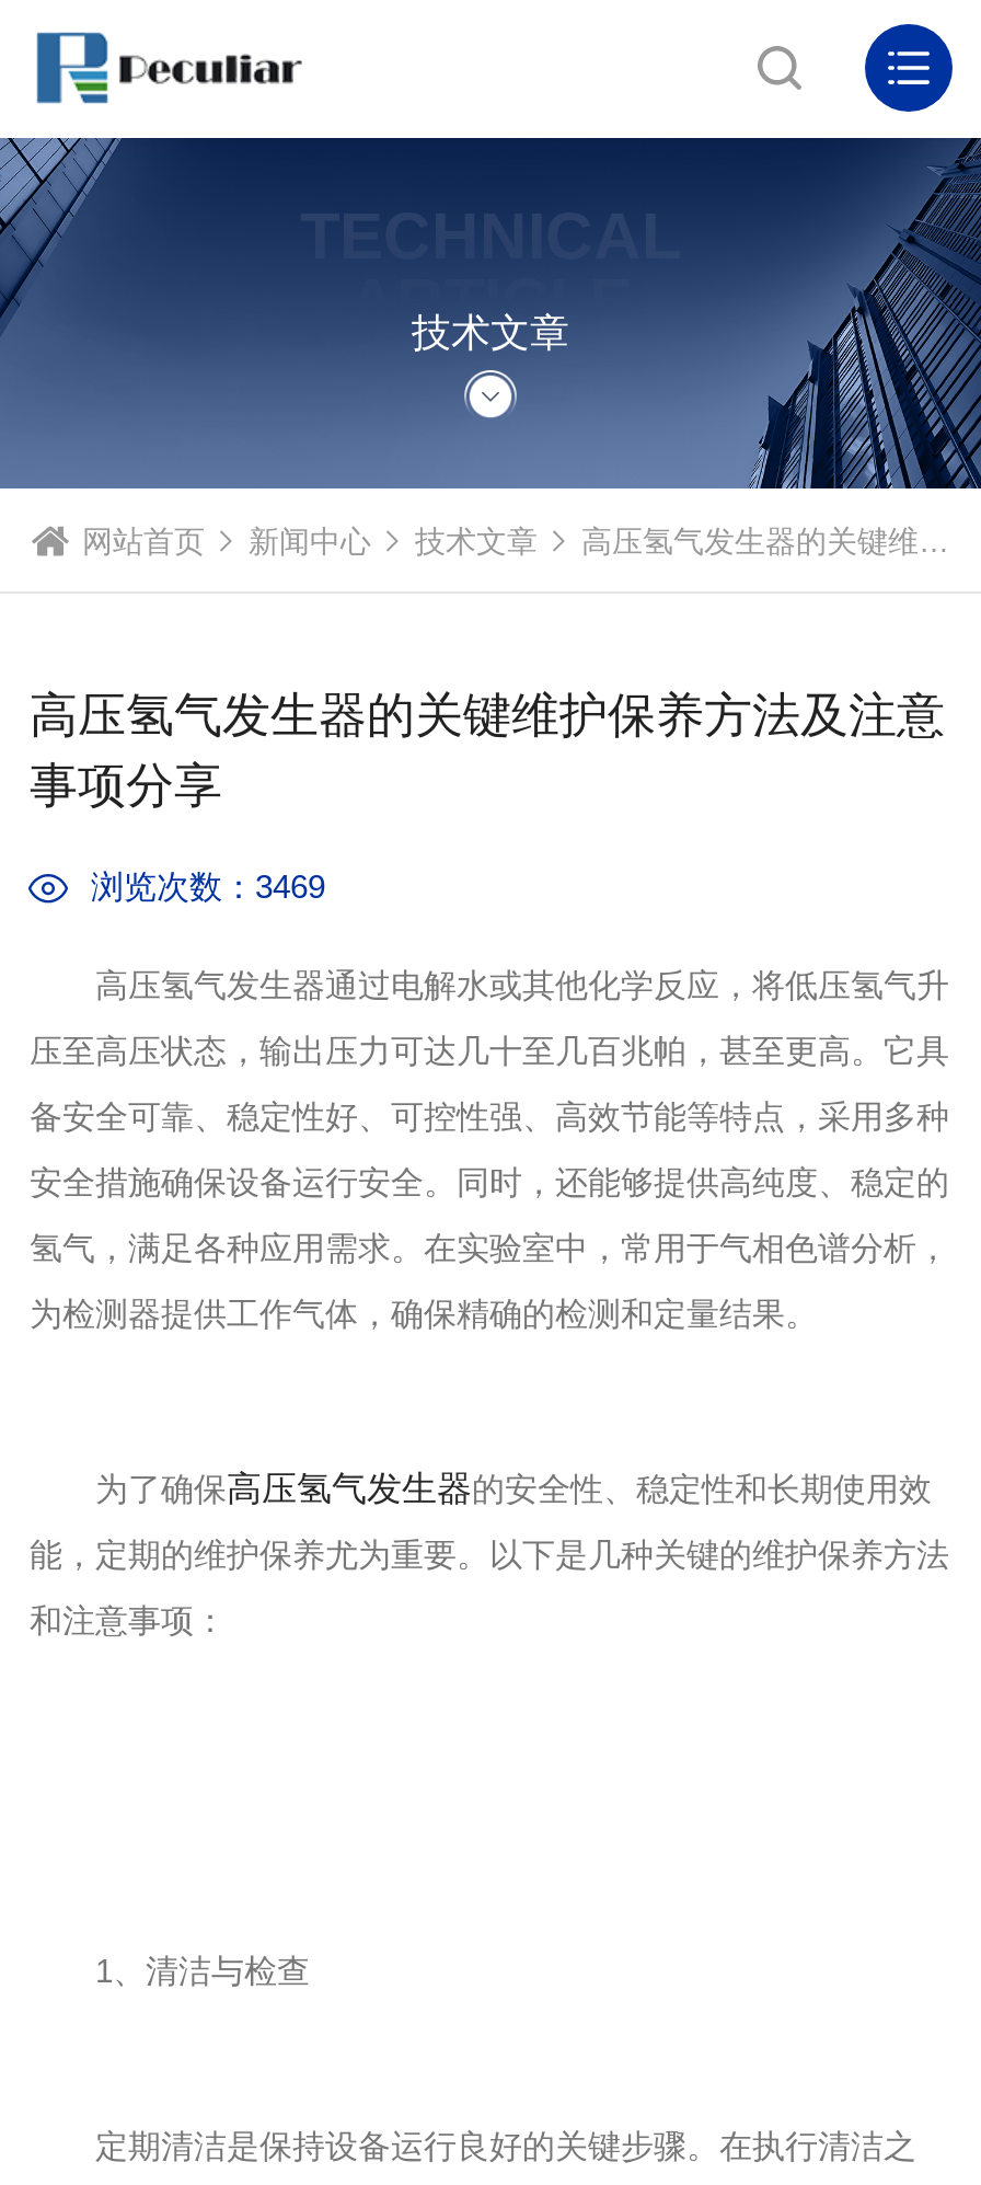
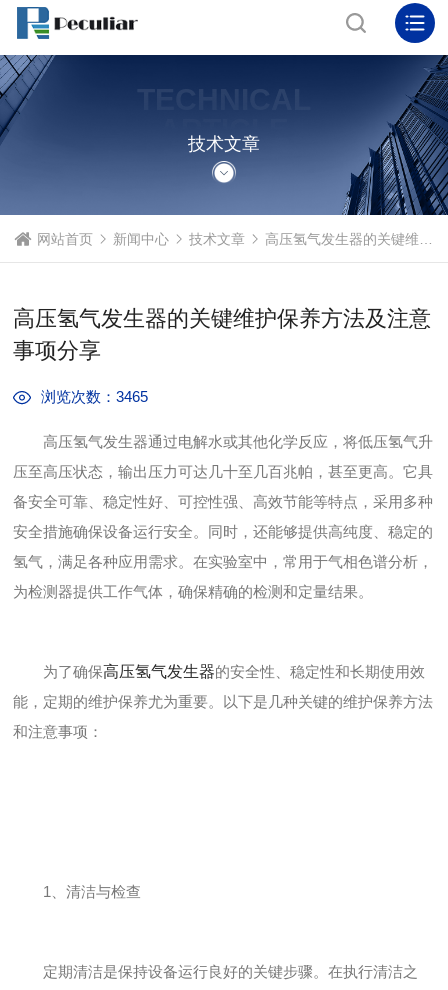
- 浏览次数：3469
+ 浏览次数：3465
